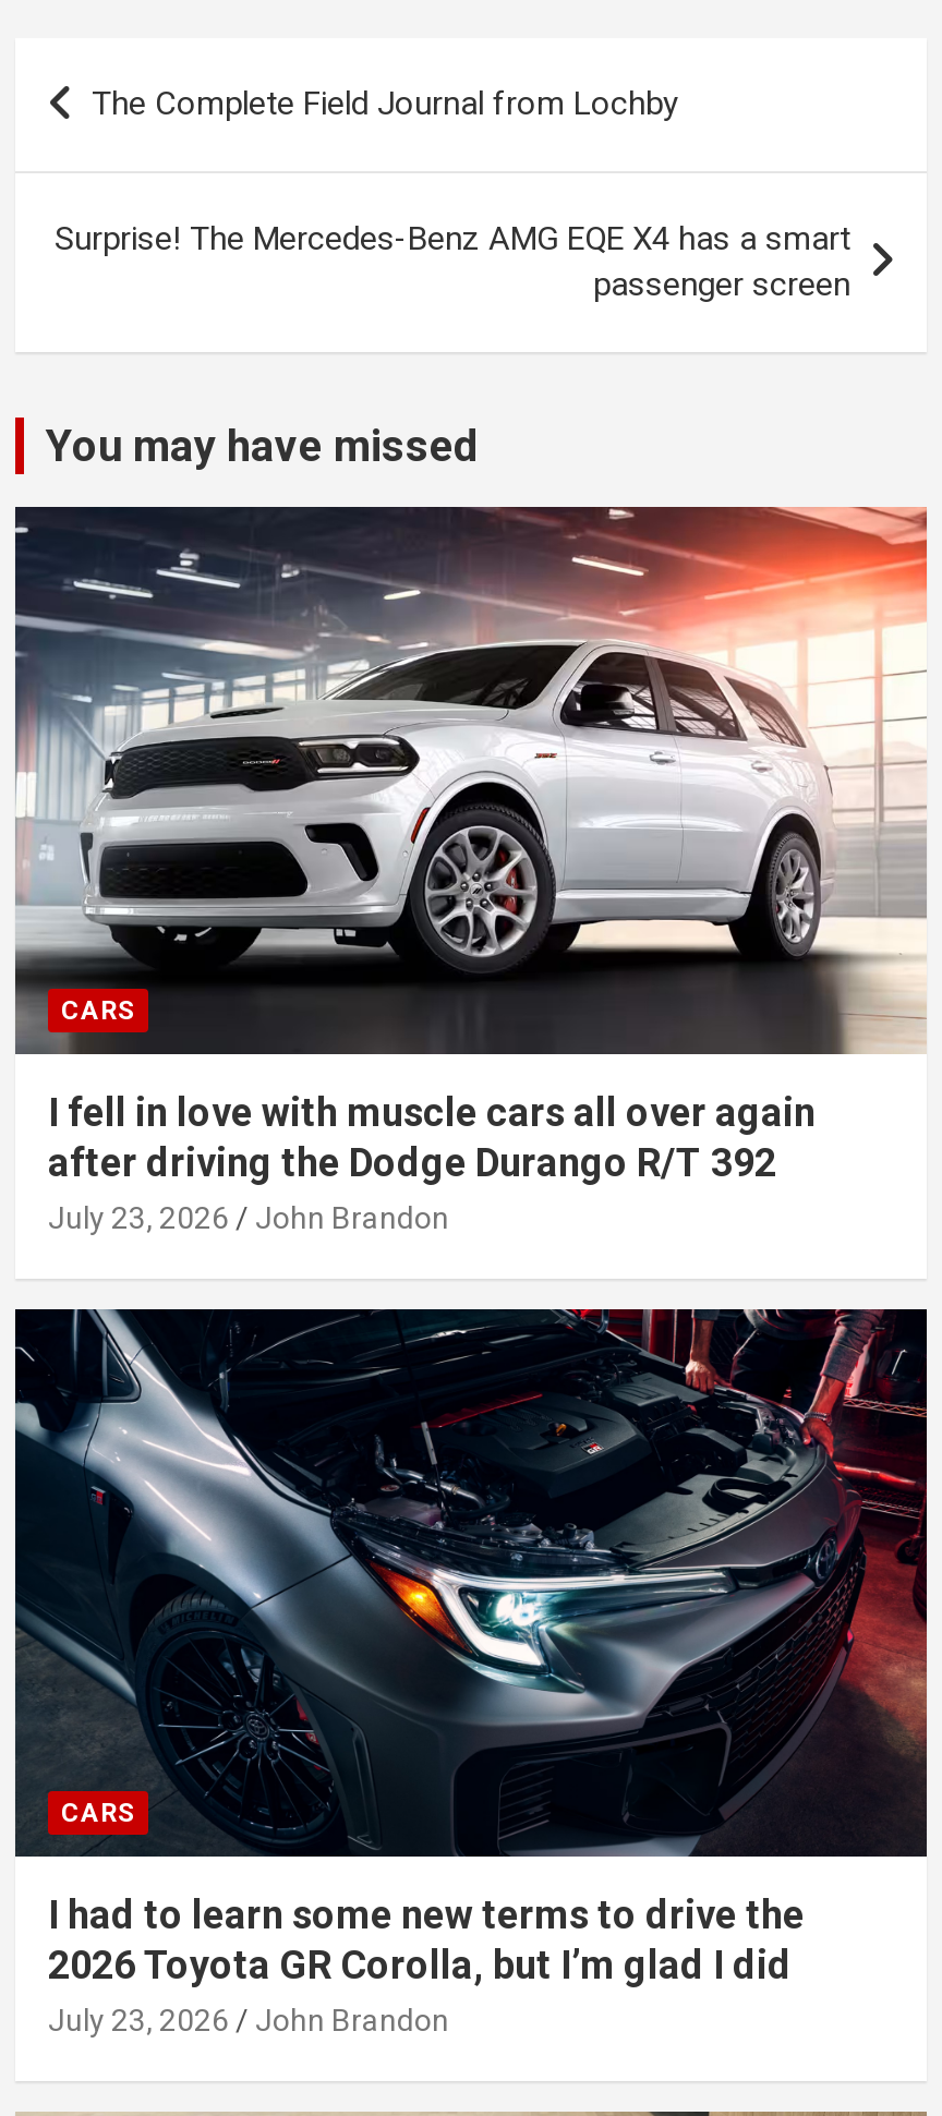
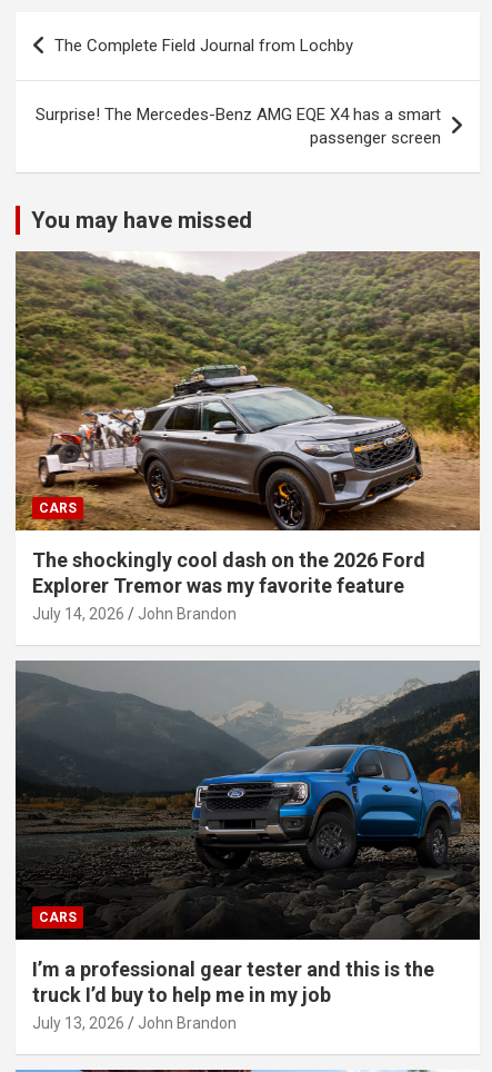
- [image]
- I fell in love with muscle cars all over again
- after driving the Dodge Durango R/T 392
- July 23, 2026
+ [image]
+ The shockingly cool dash on the 2026 Ford
+ Explorer Tremor was my favorite feature
+ July 14, 2026

- [image]
- I had to learn some new terms to drive the
- 2026 Toyota GR Corolla, but I’m glad I did
- July 23, 2026
+ [image]
+ I’m a professional gear tester and this is the
+ truck I’d buy to help me in my job
+ July 13, 2026
